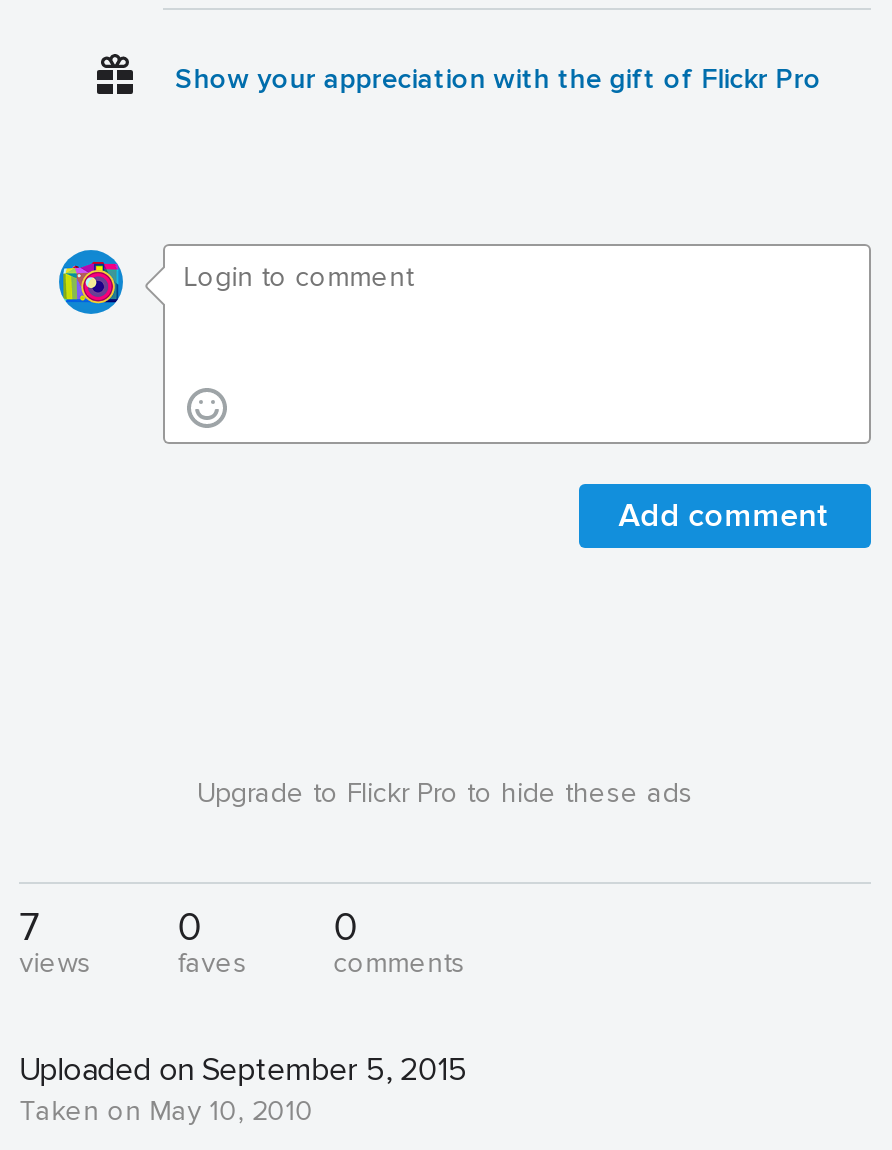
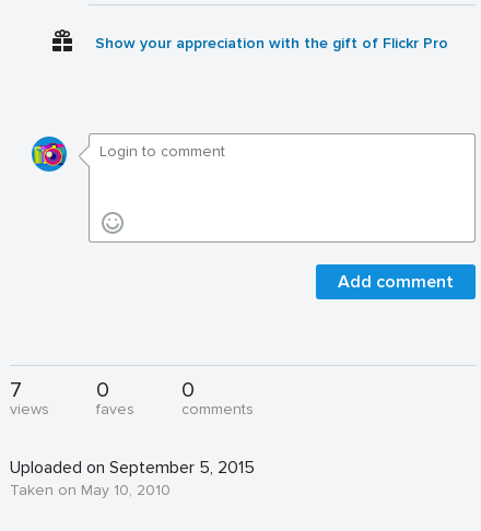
- Upgrade to Flickr Pro to hide these ads
